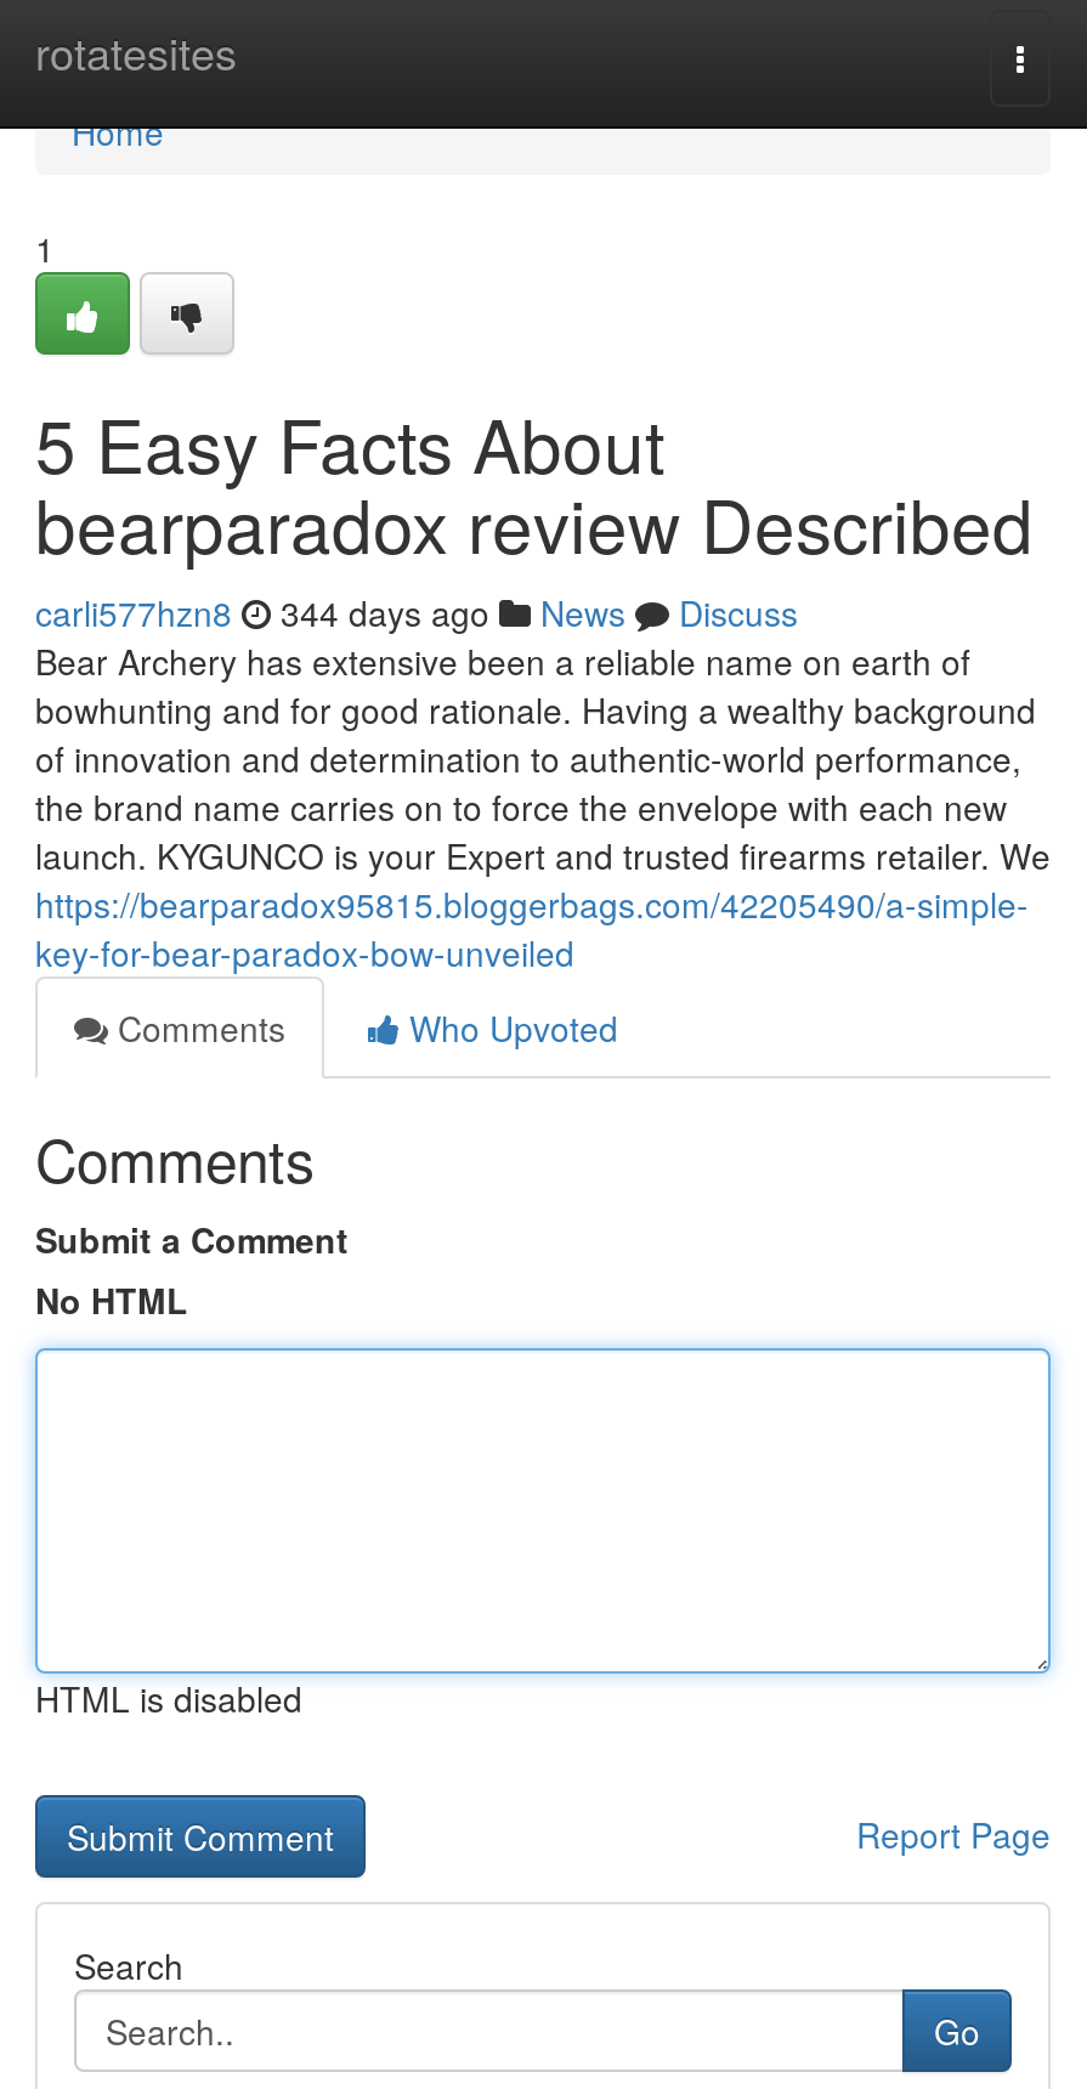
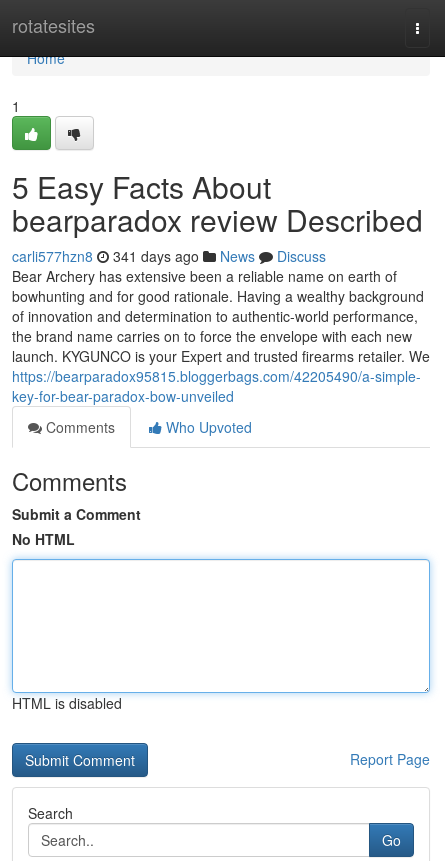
- carli577hzn8 344 days ago News Discuss
+ carli577hzn8 341 days ago News Discuss
